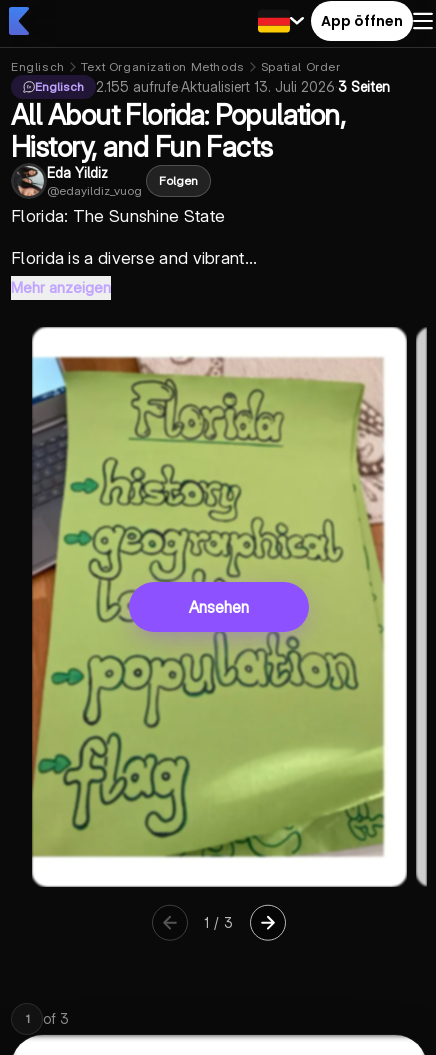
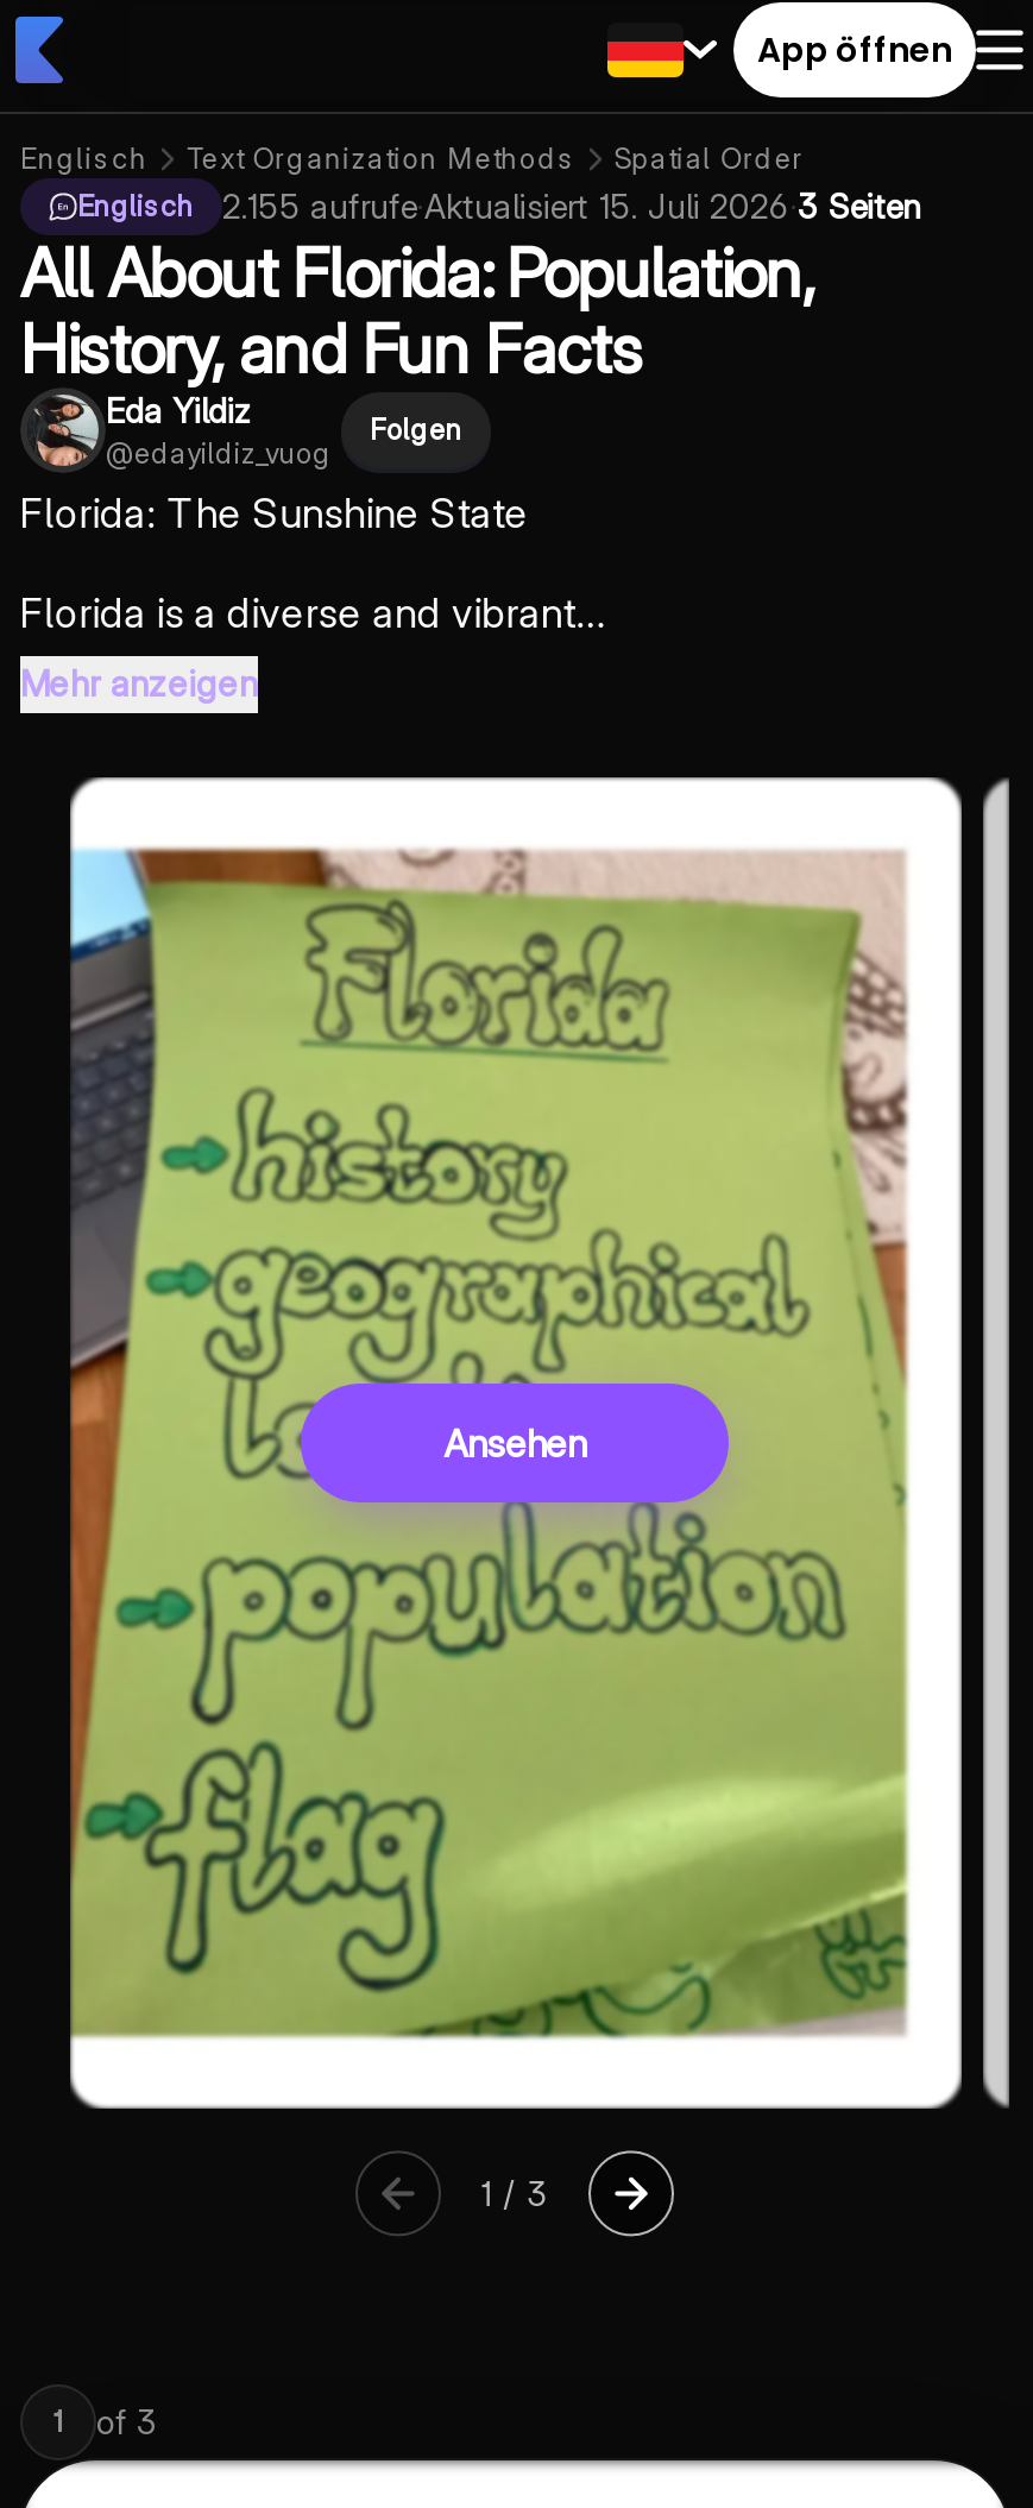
- 2.155 aufrufe · Aktualisiert 13. Juli 2026 · 3 Seiten
+ 2.155 aufrufe · Aktualisiert 15. Juli 2026 · 3 Seiten
